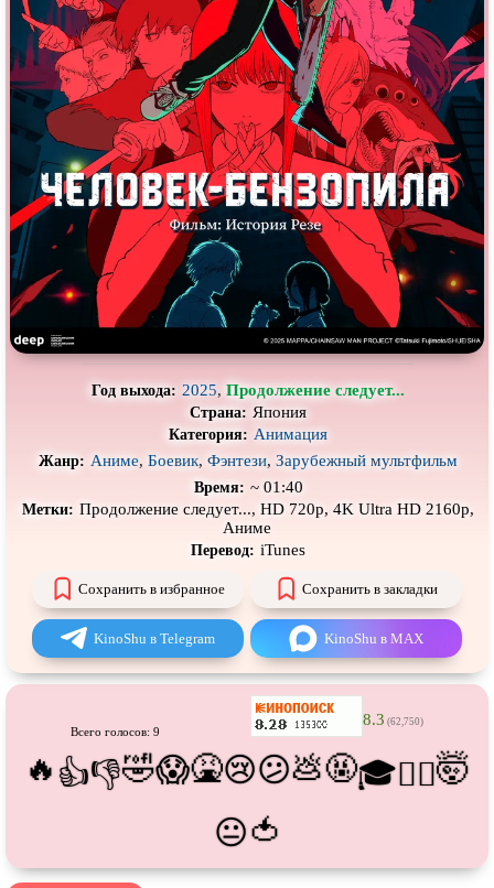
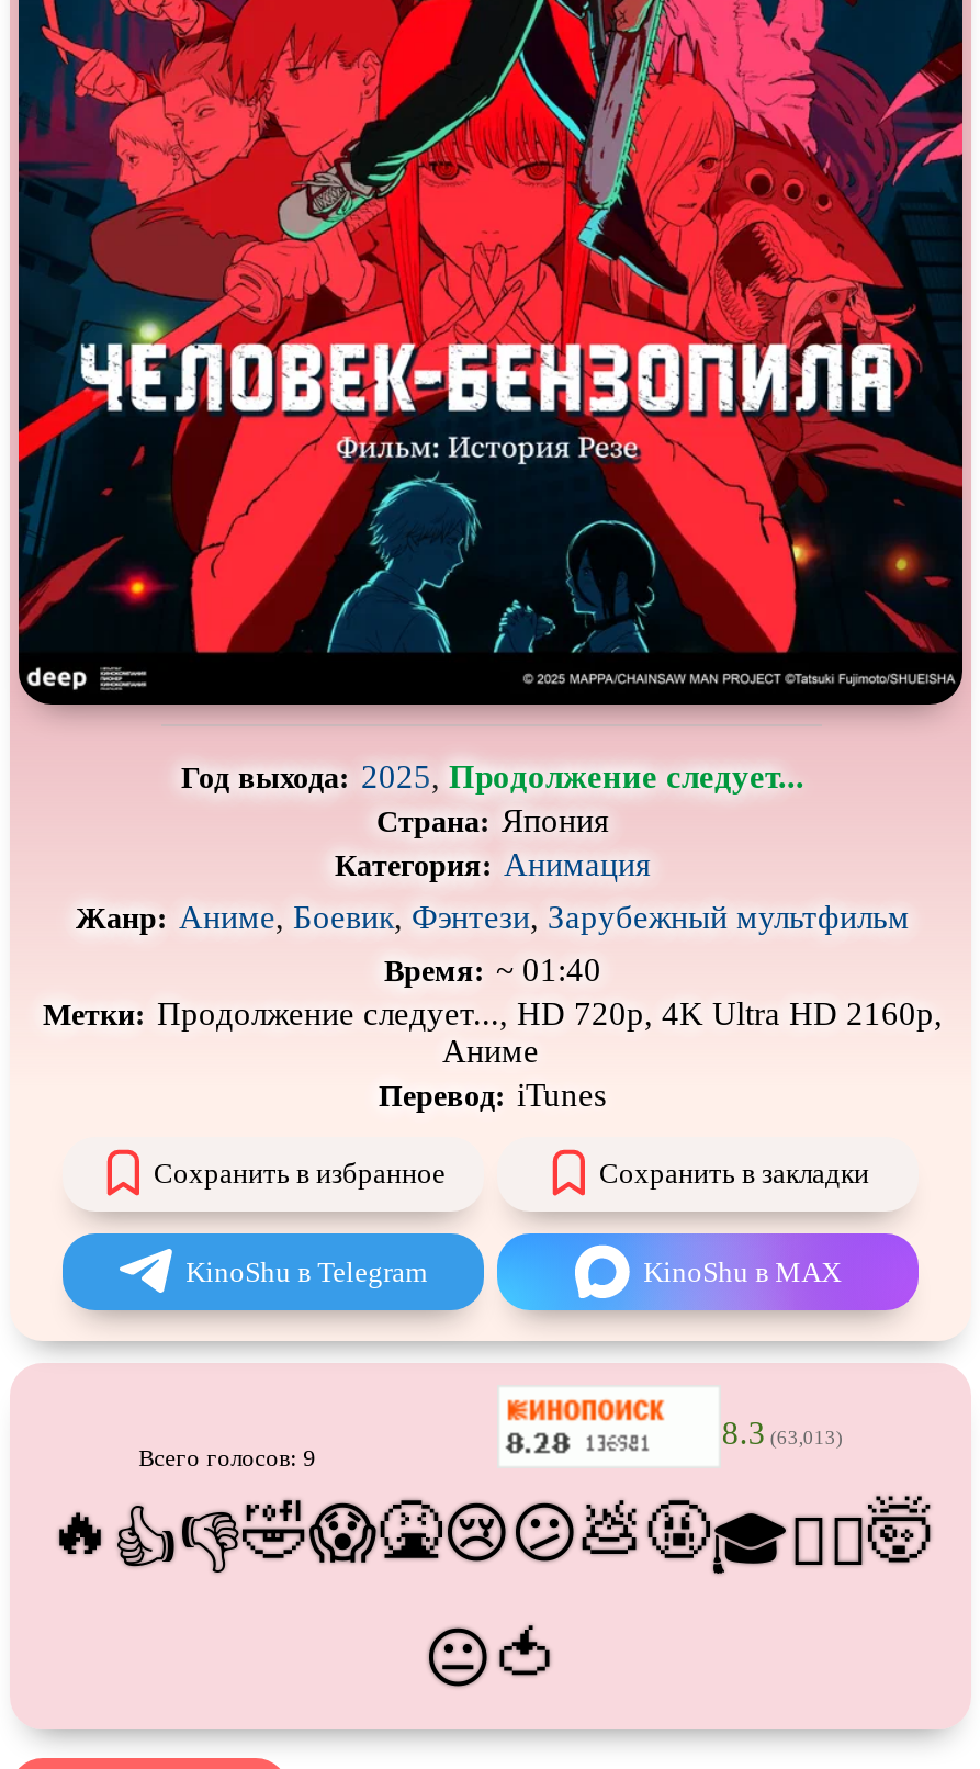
- 8.3 (62,750)
+ 8.3 (63,013)
